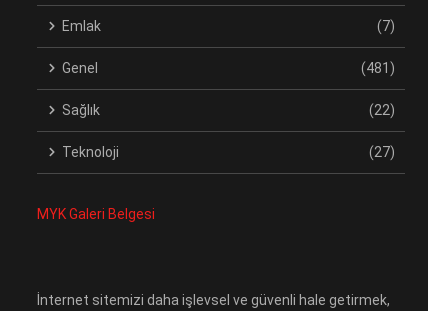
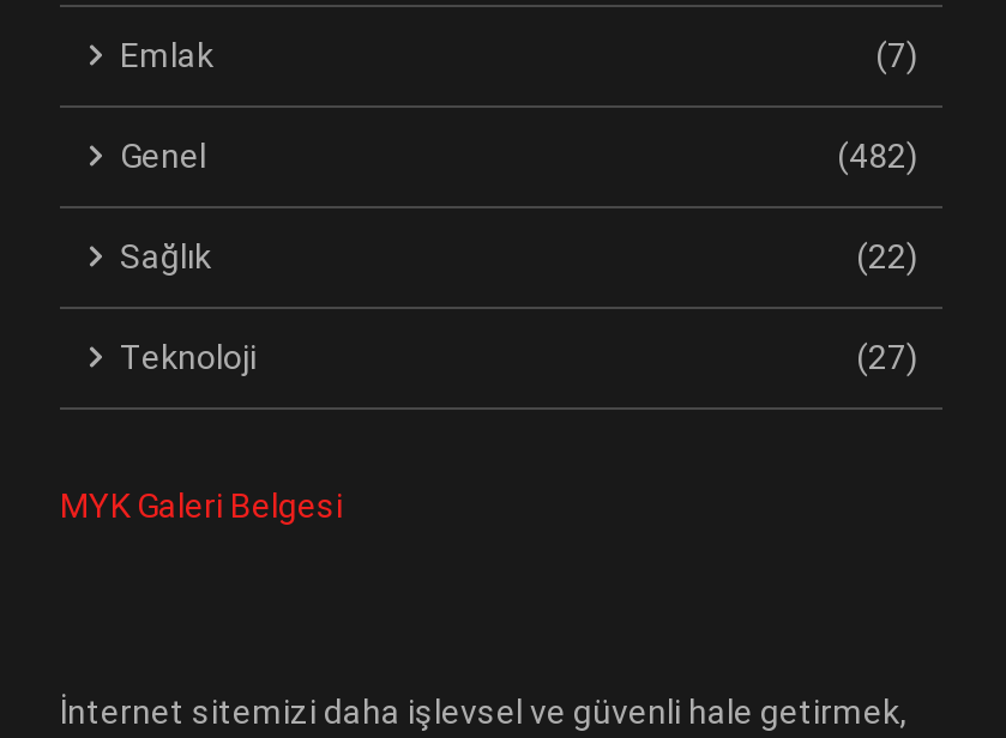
- (481)
+ (482)
